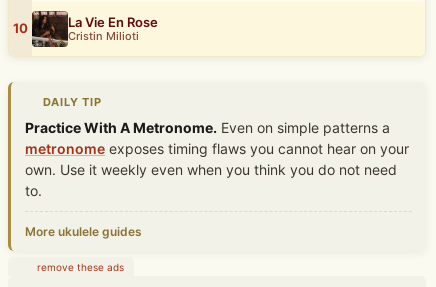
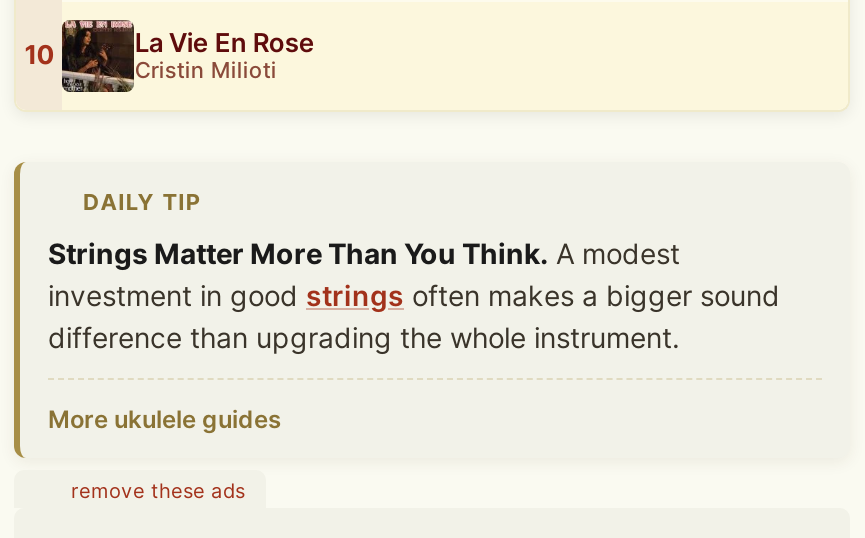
- Practice With A Metronome. Even on simple patterns a
- metronome exposes timing flaws you cannot hear on your
- own. Use it weekly even when you think you do not need
- to.
+ Strings Matter More Than You Think. A modest
+ investment in good strings often makes a bigger sound
+ difference than upgrading the whole instrument.
